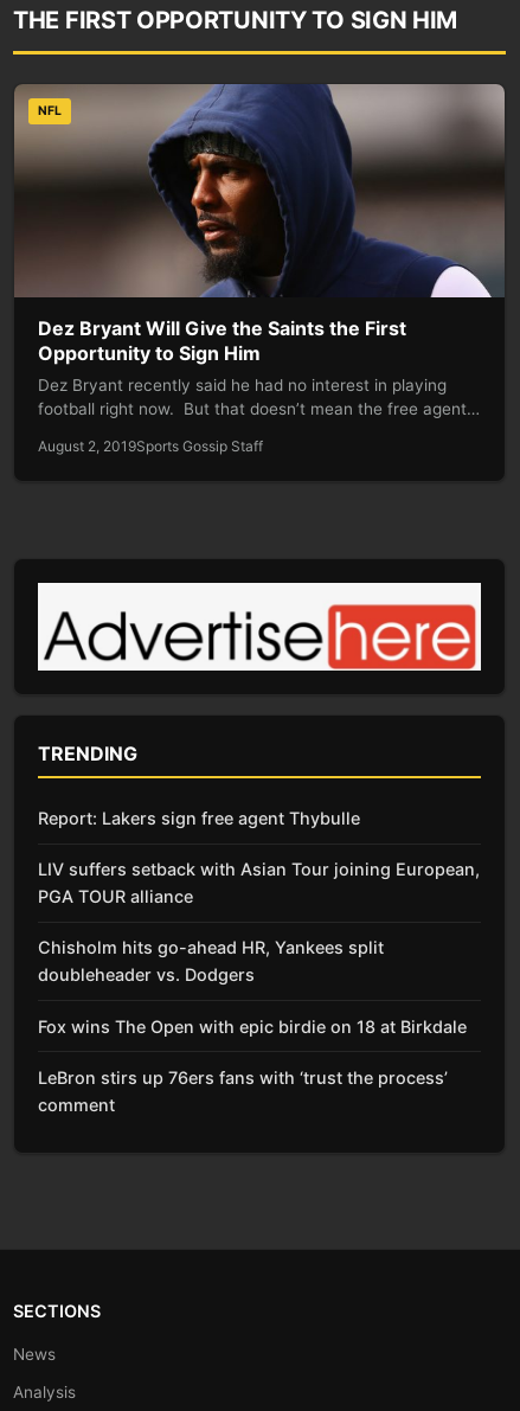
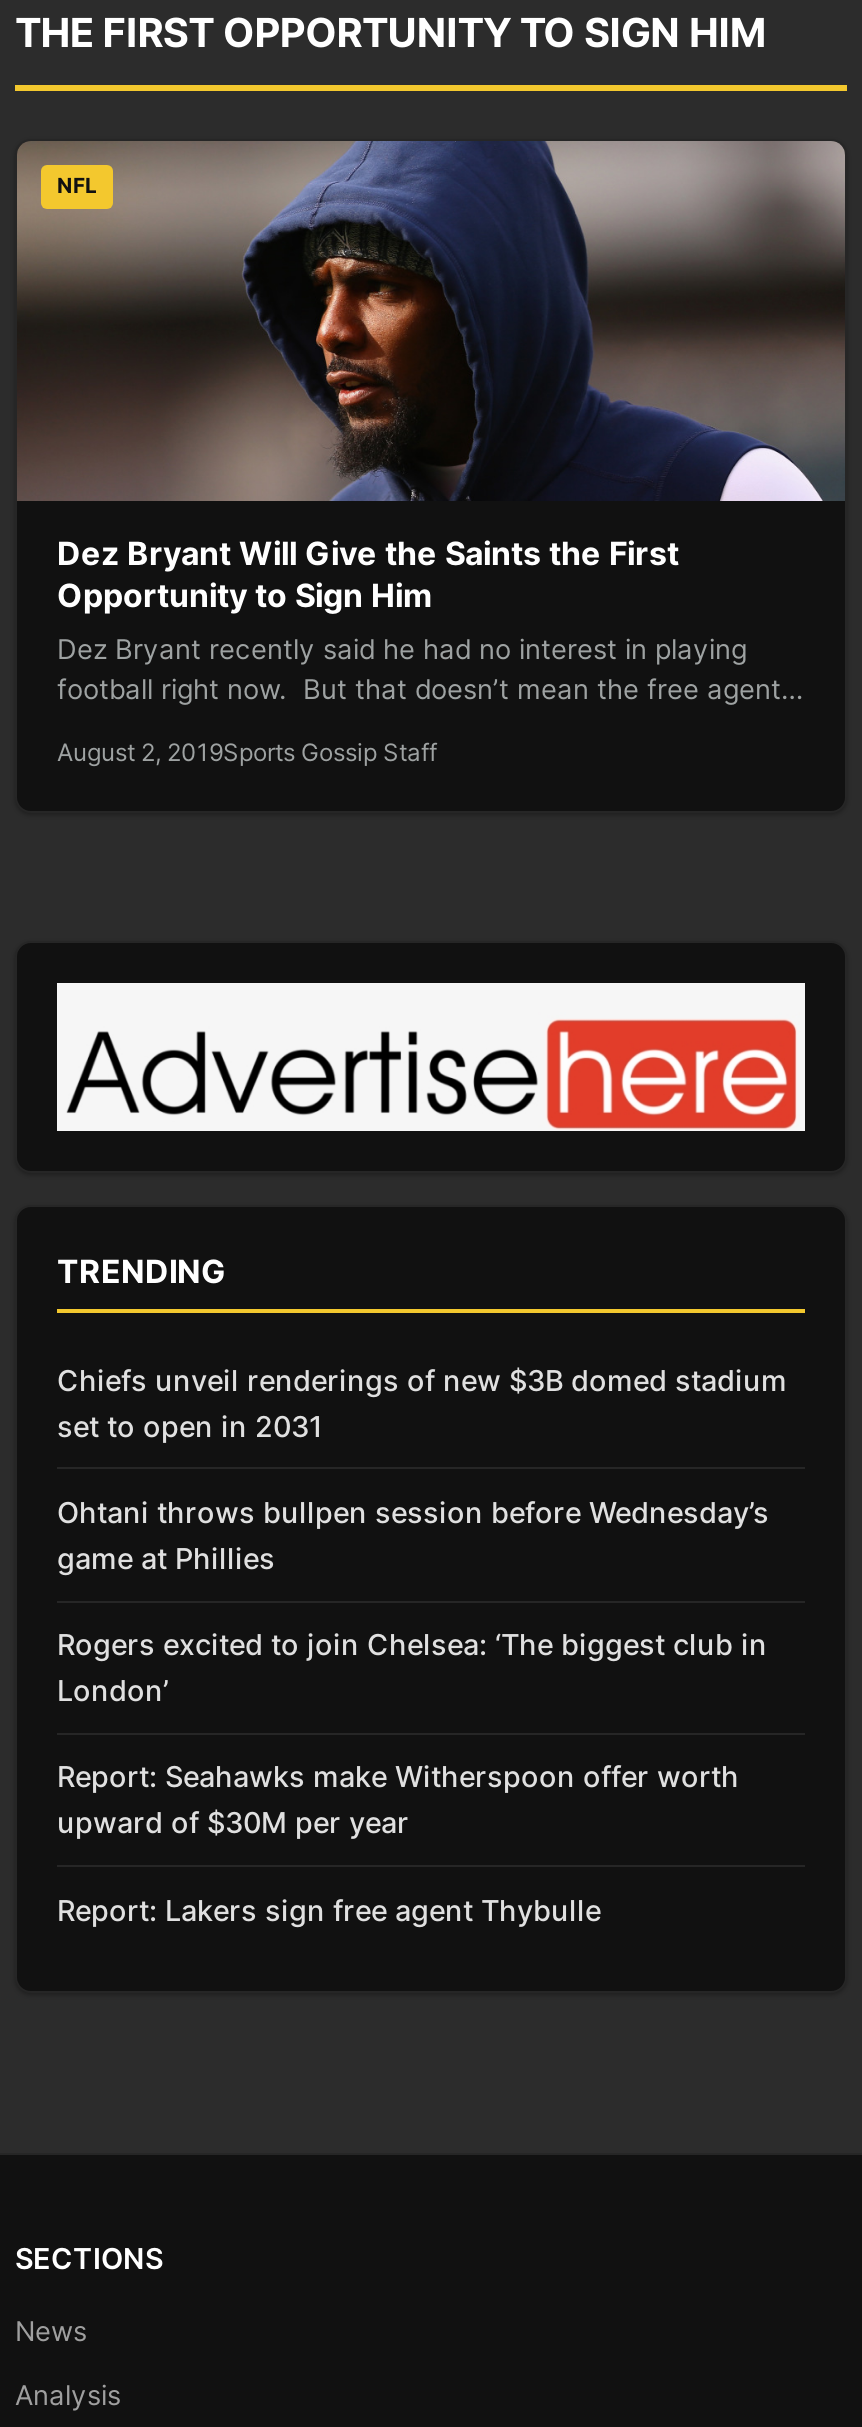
+ Chiefs unveil renderings of new $3B domed stadium
+ set to open in 2031
+ Ohtani throws bullpen session before Wednesday’s
+ game at Phillies
+ Rogers excited to join Chelsea: ‘The biggest club in
+ London’
+ Report: Seahawks make Witherspoon offer worth
+ upward of $30M per year

moved down: Report: Lakers sign free agent Thybulle

- LIV suffers setback with Asian Tour joining European,
- PGA TOUR alliance
- Chisholm hits go-ahead HR, Yankees split
- doubleheader vs. Dodgers
- Fox wins The Open with epic birdie on 18 at Birkdale
- LeBron stirs up 76ers fans with ‘trust the process’
- comment
